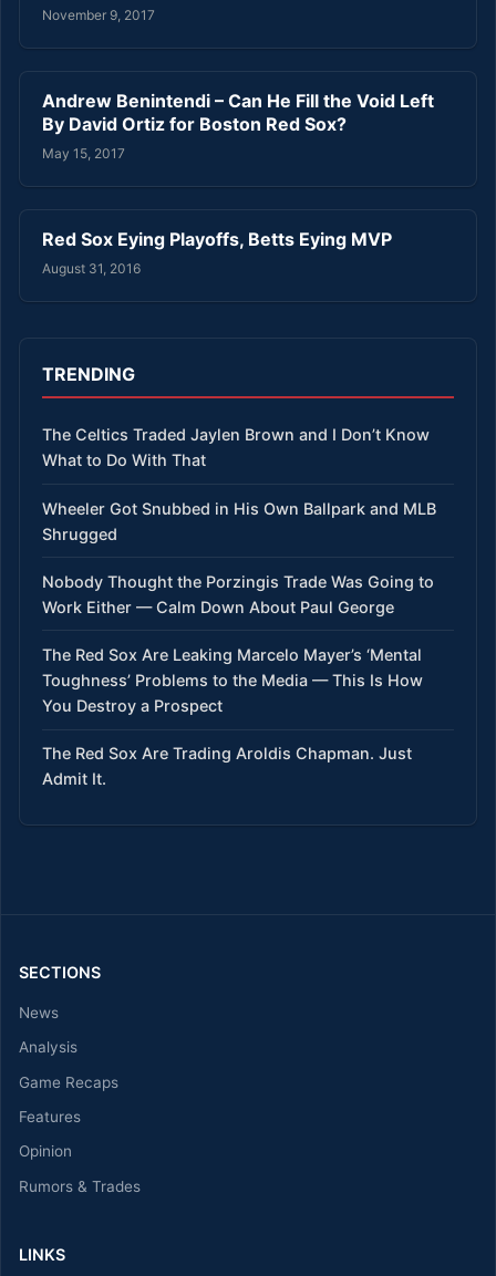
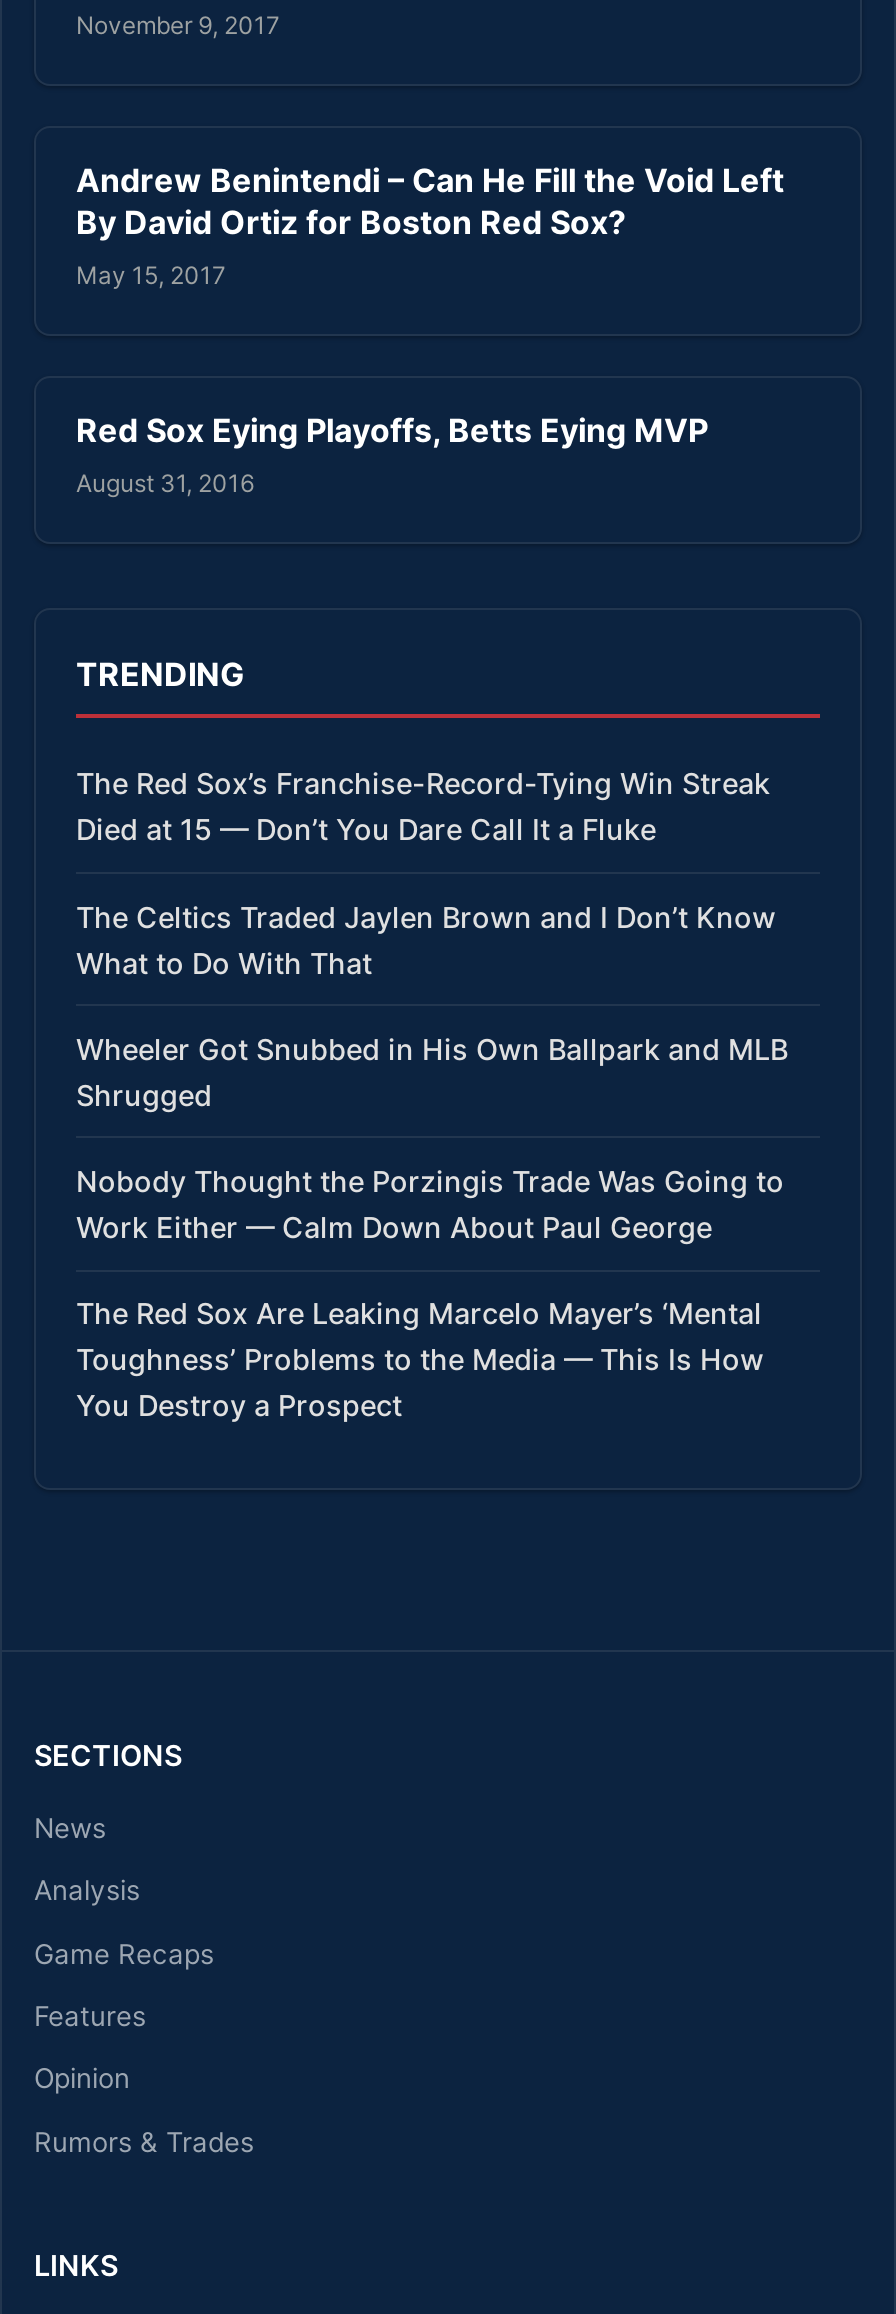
+ The Red Sox’s Franchise-Record-Tying Win Streak
+ Died at 15 — Don’t You Dare Call It a Fluke

moved down: The Celtics Traded Jaylen Brown and I Don’t Know | What to Do With That | Wheeler Got Snubbed in His Own Ballpark and MLB | ... | Toughness’ Problems to the Media — This Is How | You Destroy a Prospect

- The Red Sox Are Trading Aroldis Chapman. Just
- Admit It.
